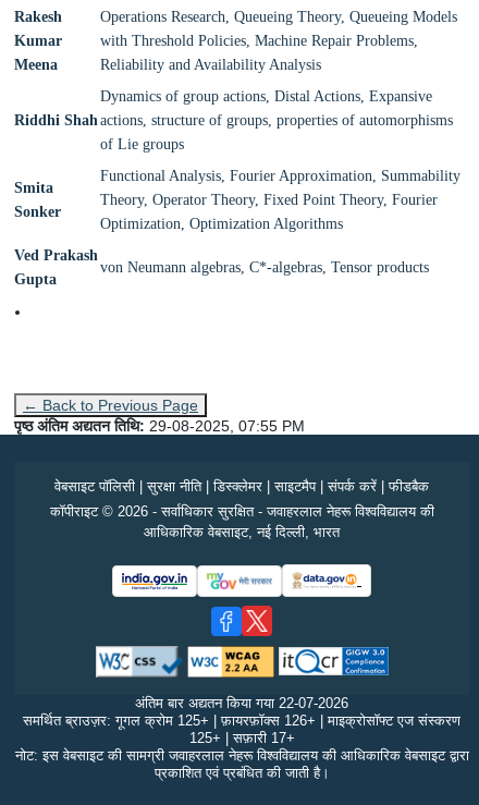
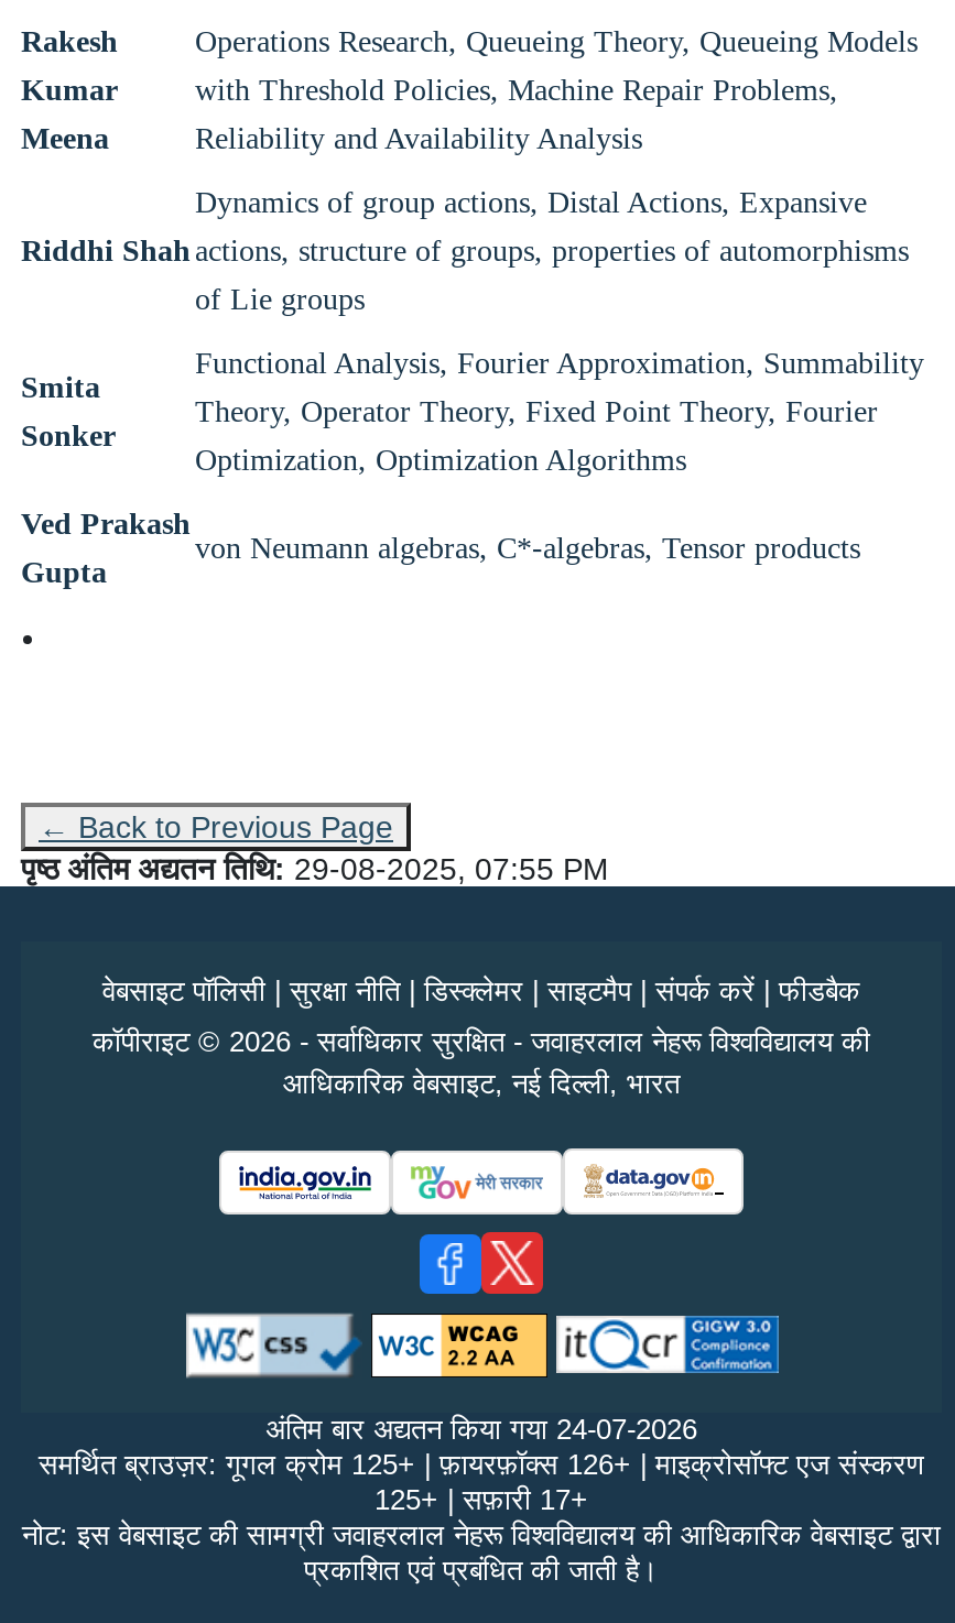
- अंतिम बार अद्यतन किया गया 22-07-2026
+ अंतिम बार अद्यतन किया गया 24-07-2026
